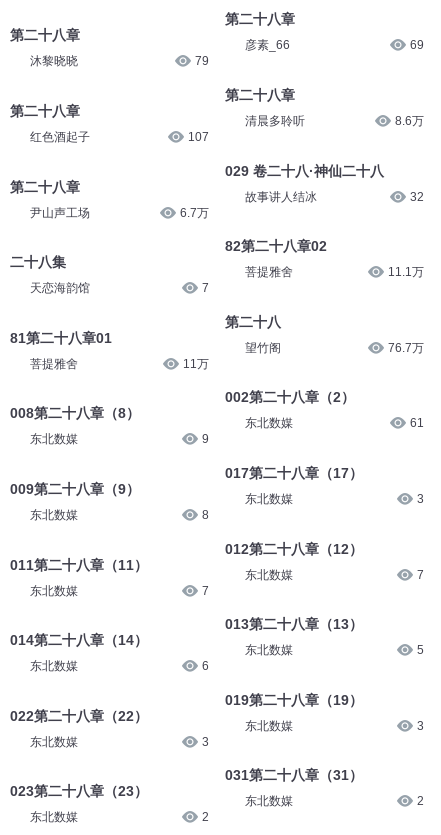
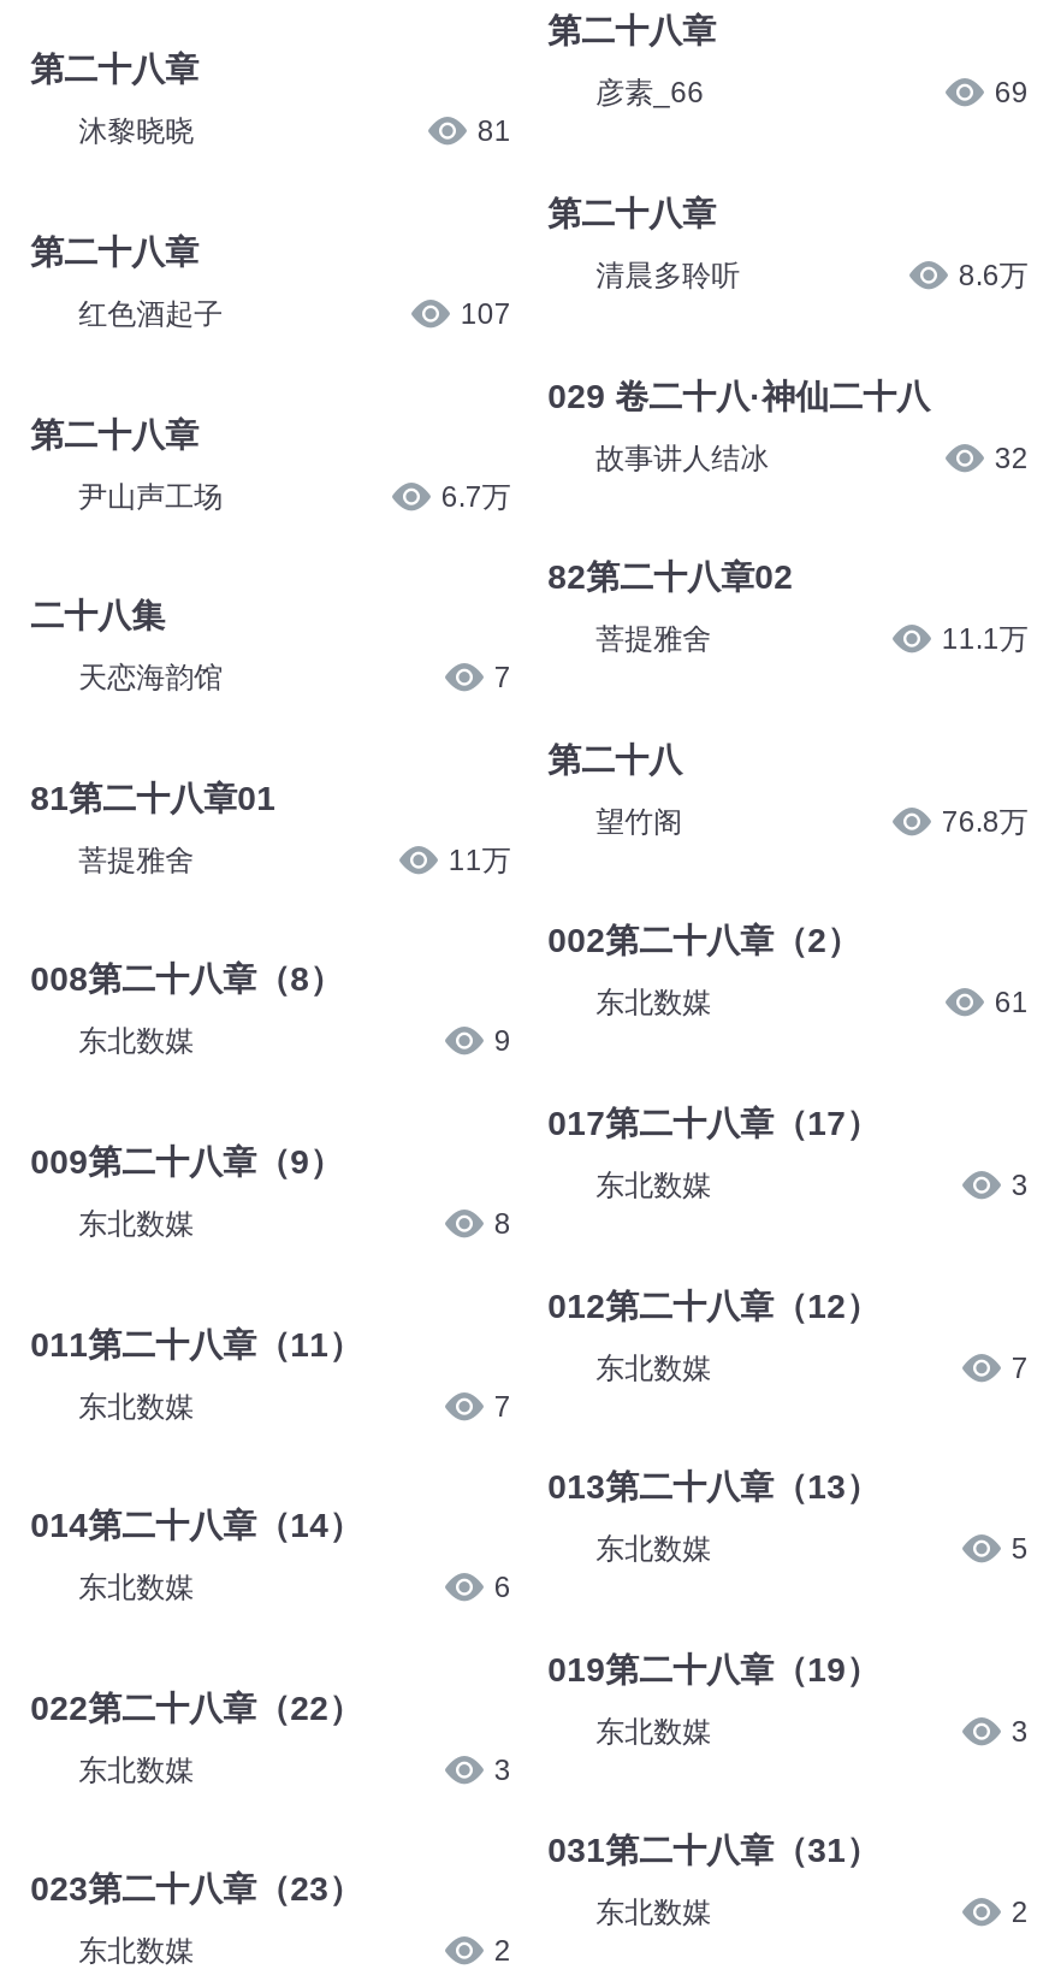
- 79
+ 81

- 76.7万
+ 76.8万
